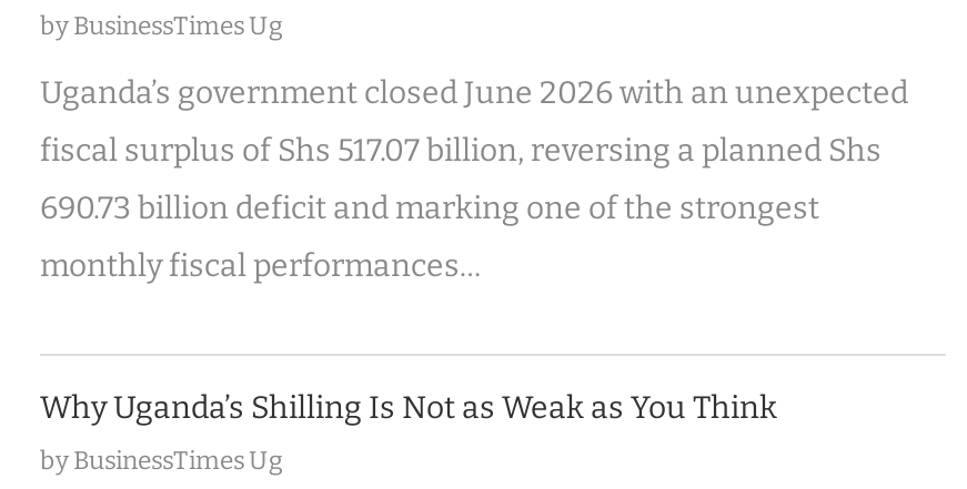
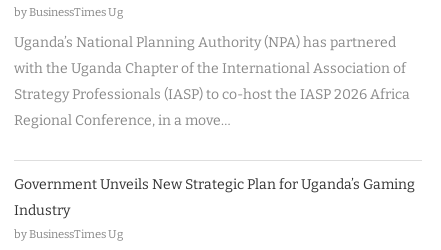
- Uganda’s government closed June 2026 with an unexpected
- fiscal surplus of Shs 517.07 billion, reversing a planned Shs
- 690.73 billion deficit and marking one of the strongest
- monthly fiscal performances…
+ Uganda’s National Planning Authority (NPA) has partnered
+ with the Uganda Chapter of the International Association of
+ Strategy Professionals (IASP) to co-host the IASP 2026 Africa
+ Regional Conference, in a move…

- Why Uganda’s Shilling Is Not as Weak as You Think
+ Government Unveils New Strategic Plan for Uganda’s Gaming
+ Industry
